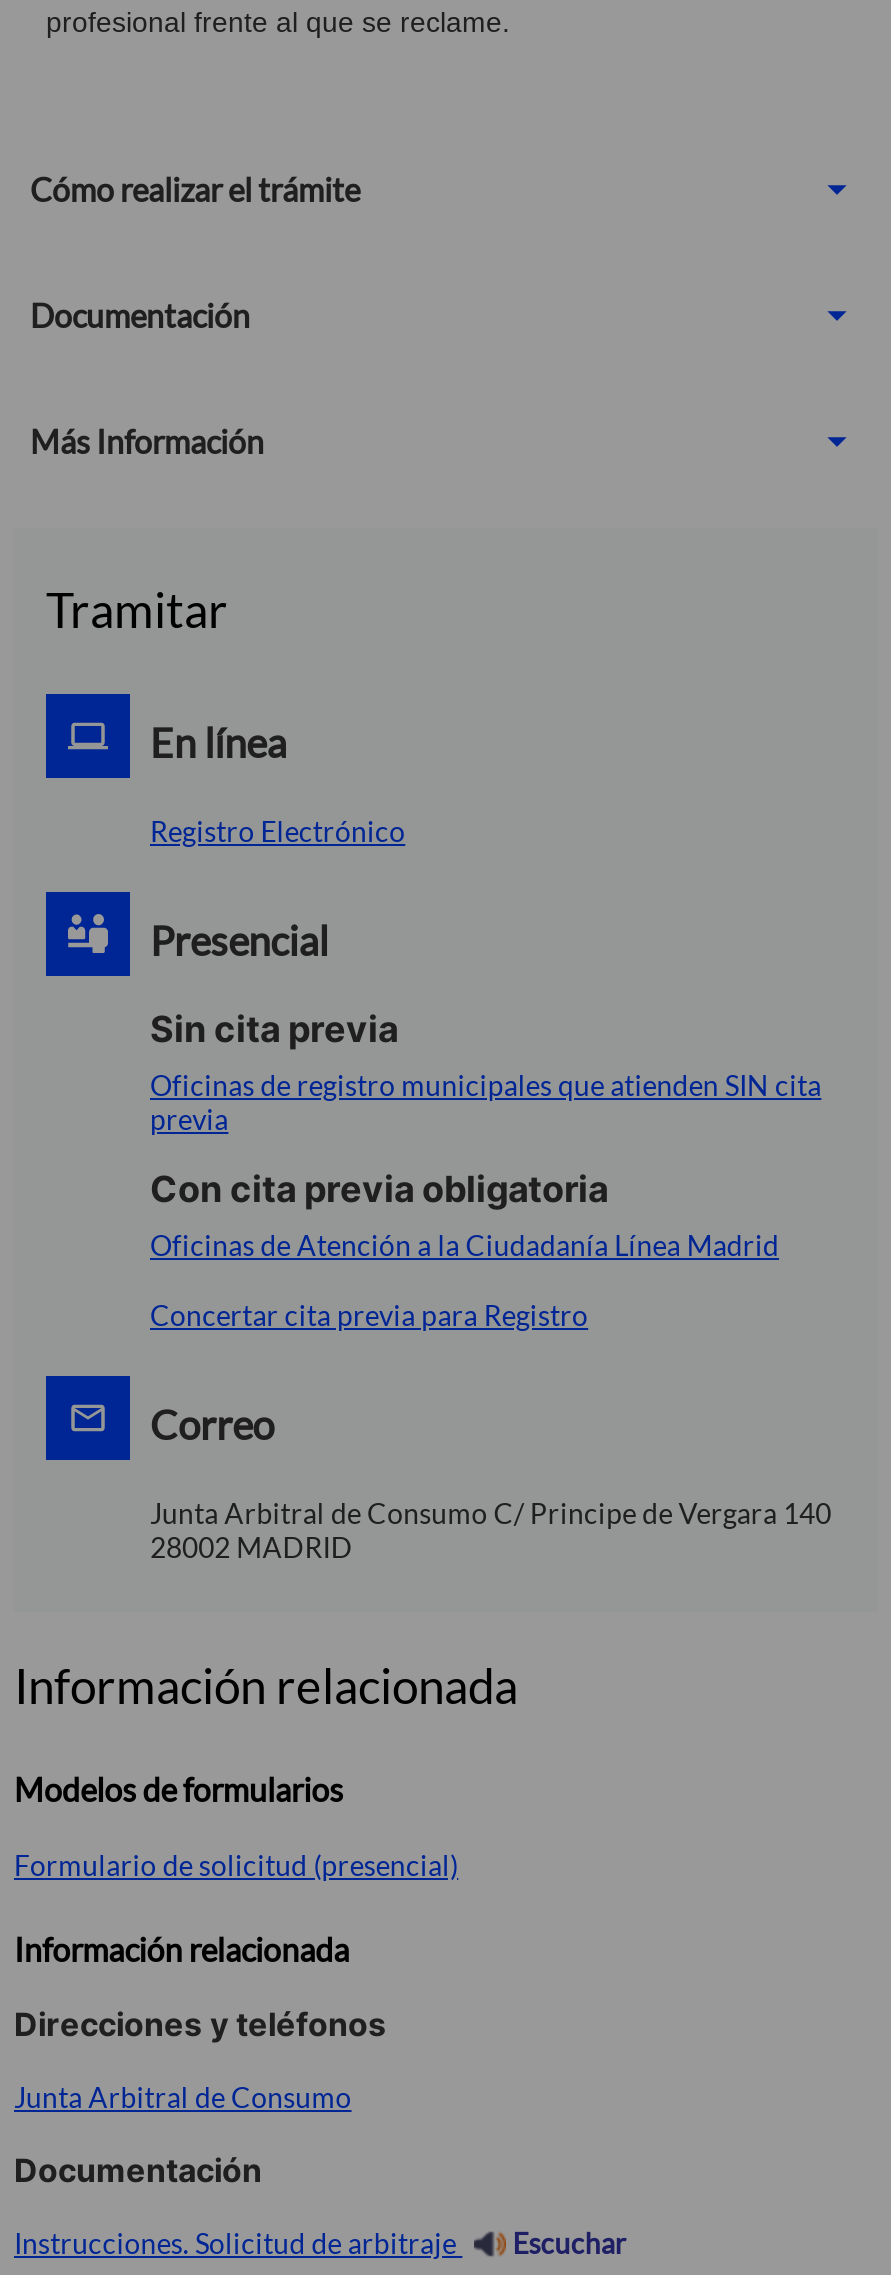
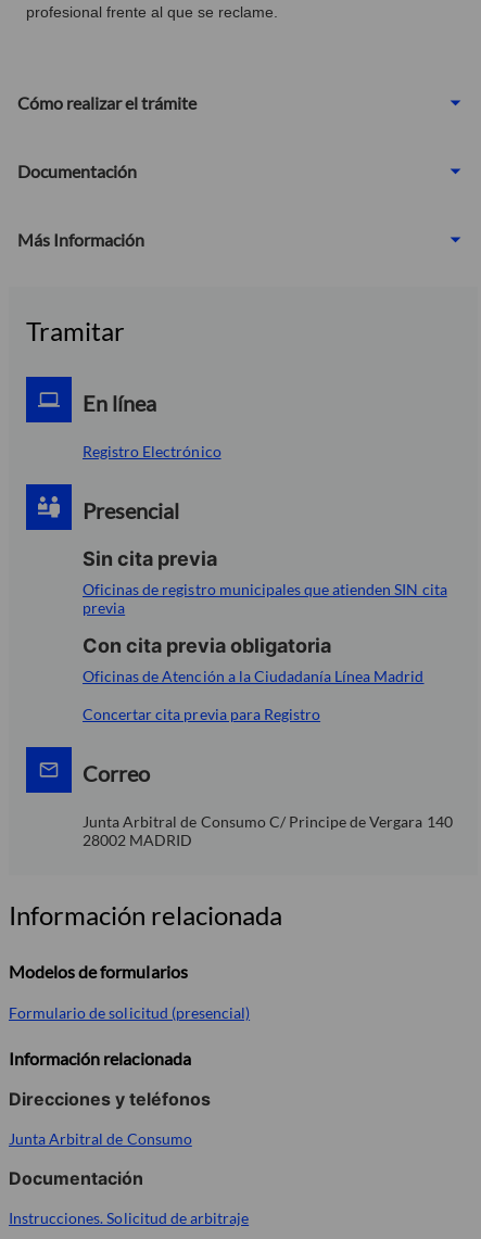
- Escuchar
